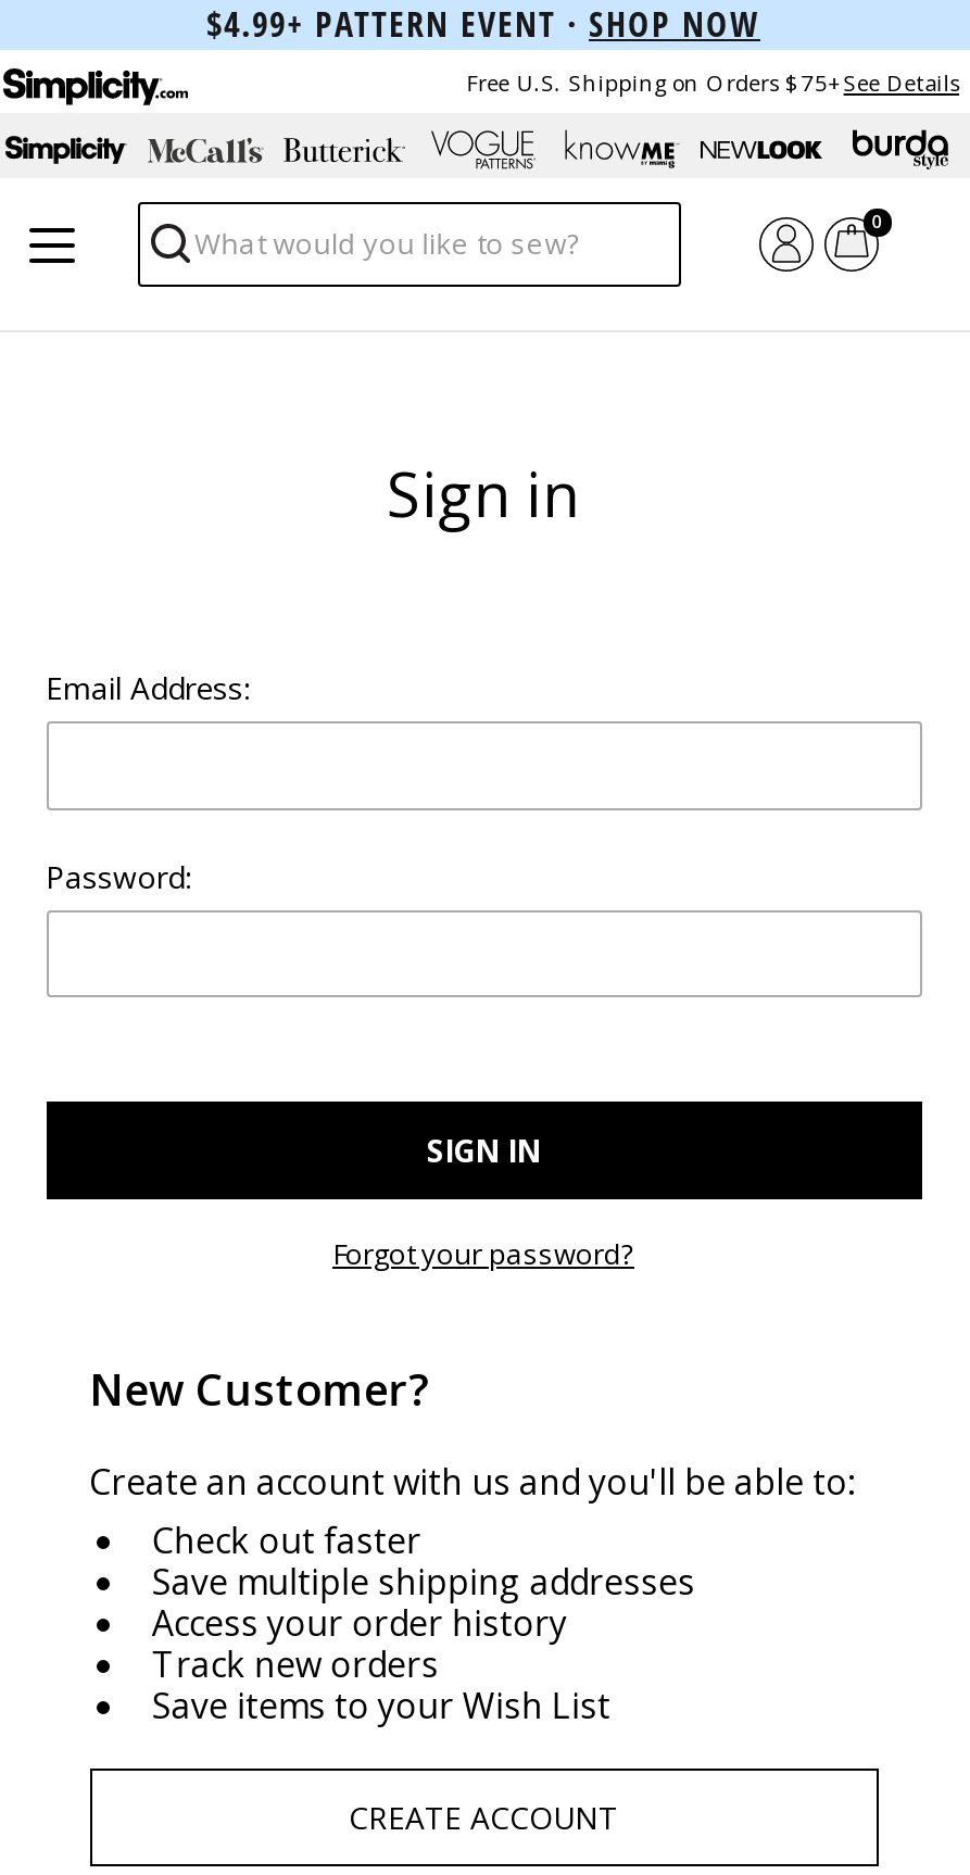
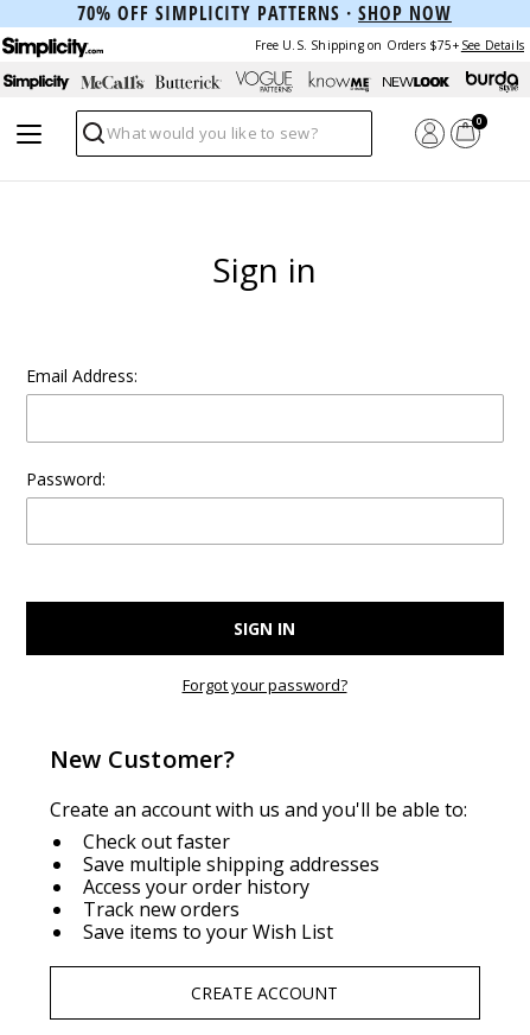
- $4.99+ PATTERN EVENT · SHOP NOW
+ 70% OFF SIMPLICITY PATTERNS · SHOP NOW
